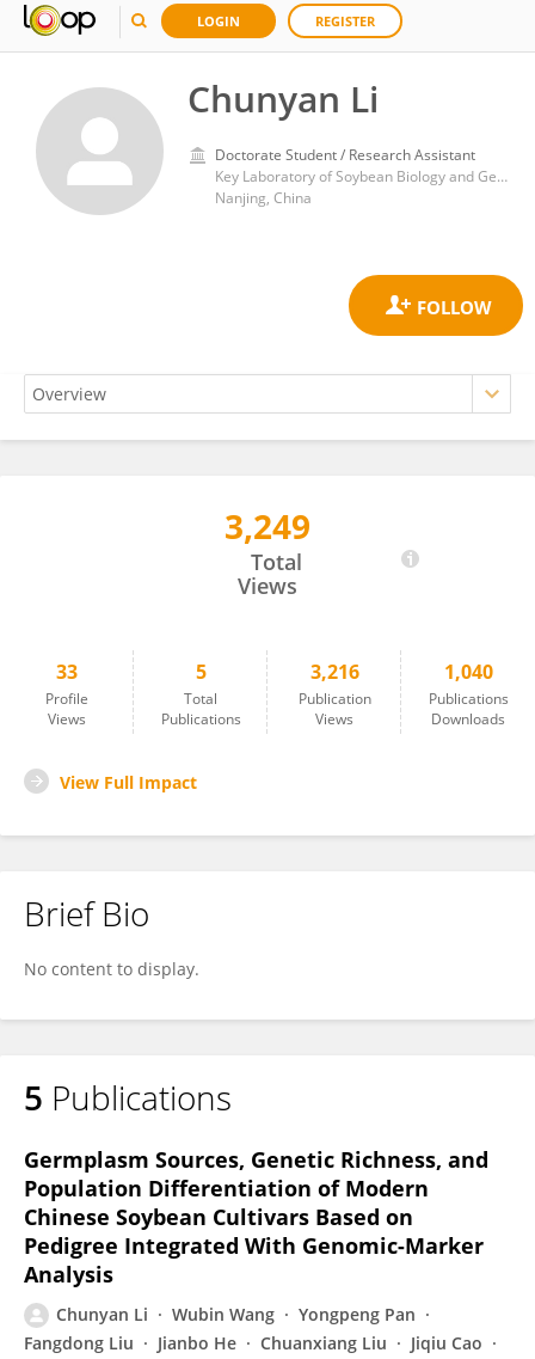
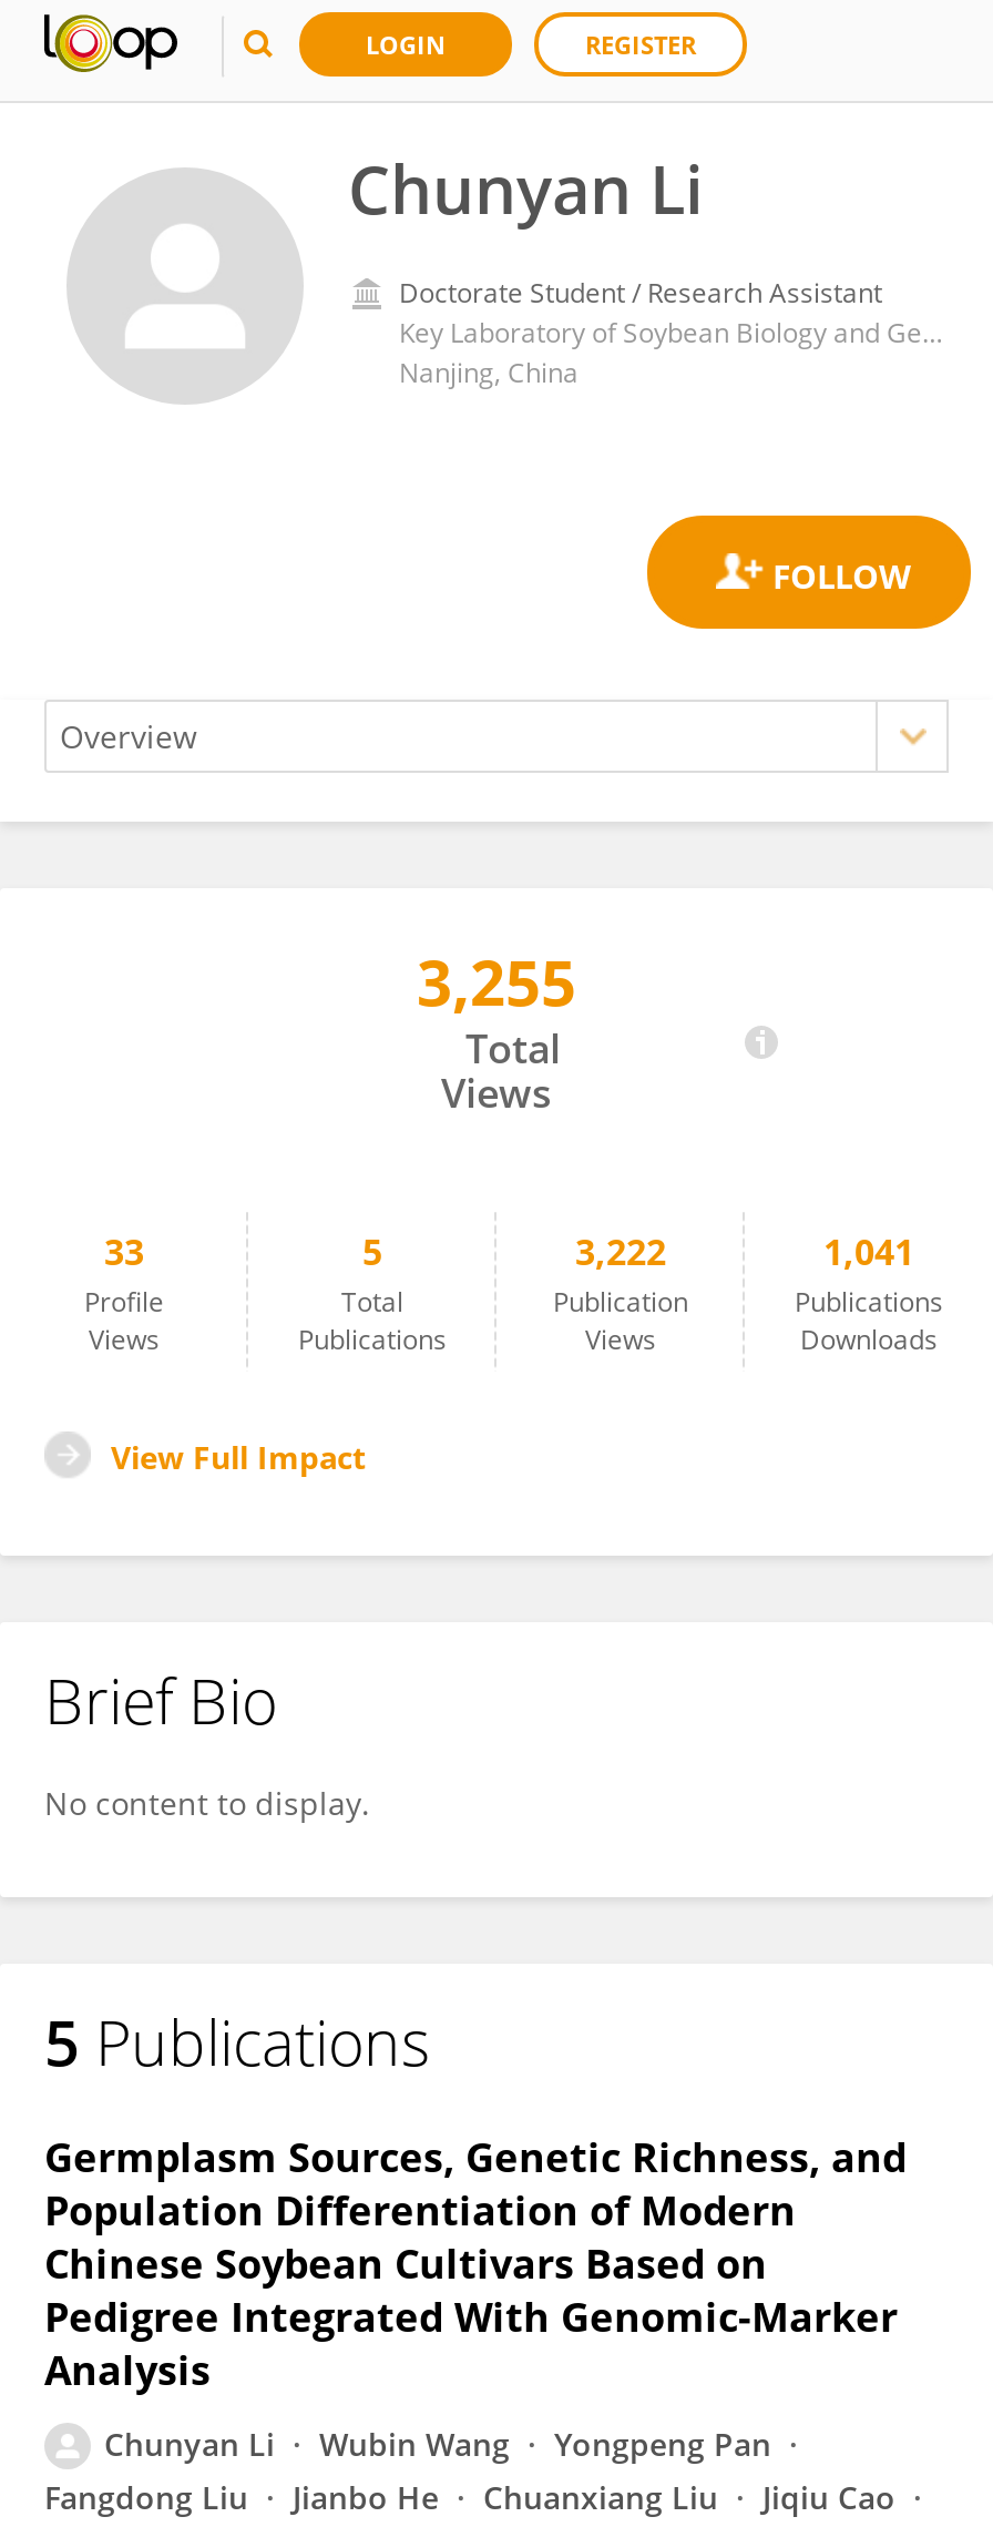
- 3,249
+ 3,255

- 3,216
+ 3,222

- 1,040
+ 1,041
